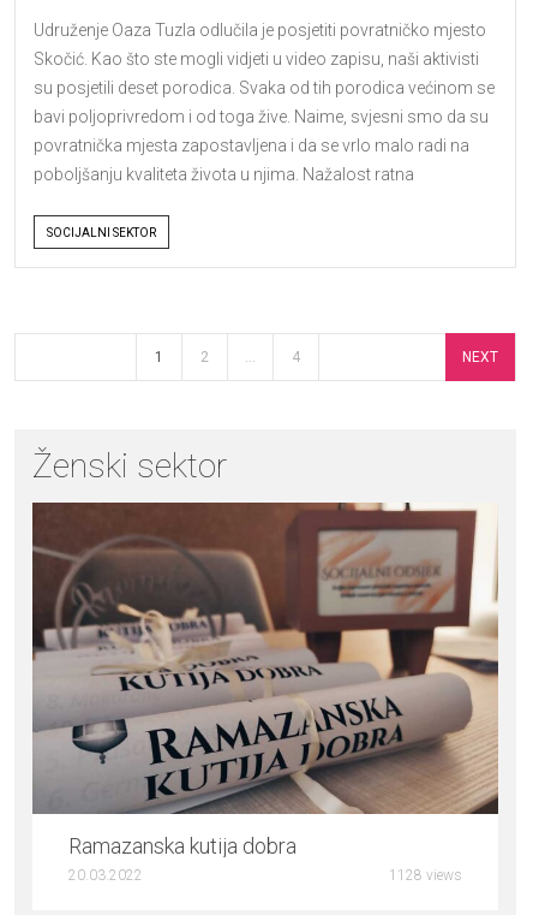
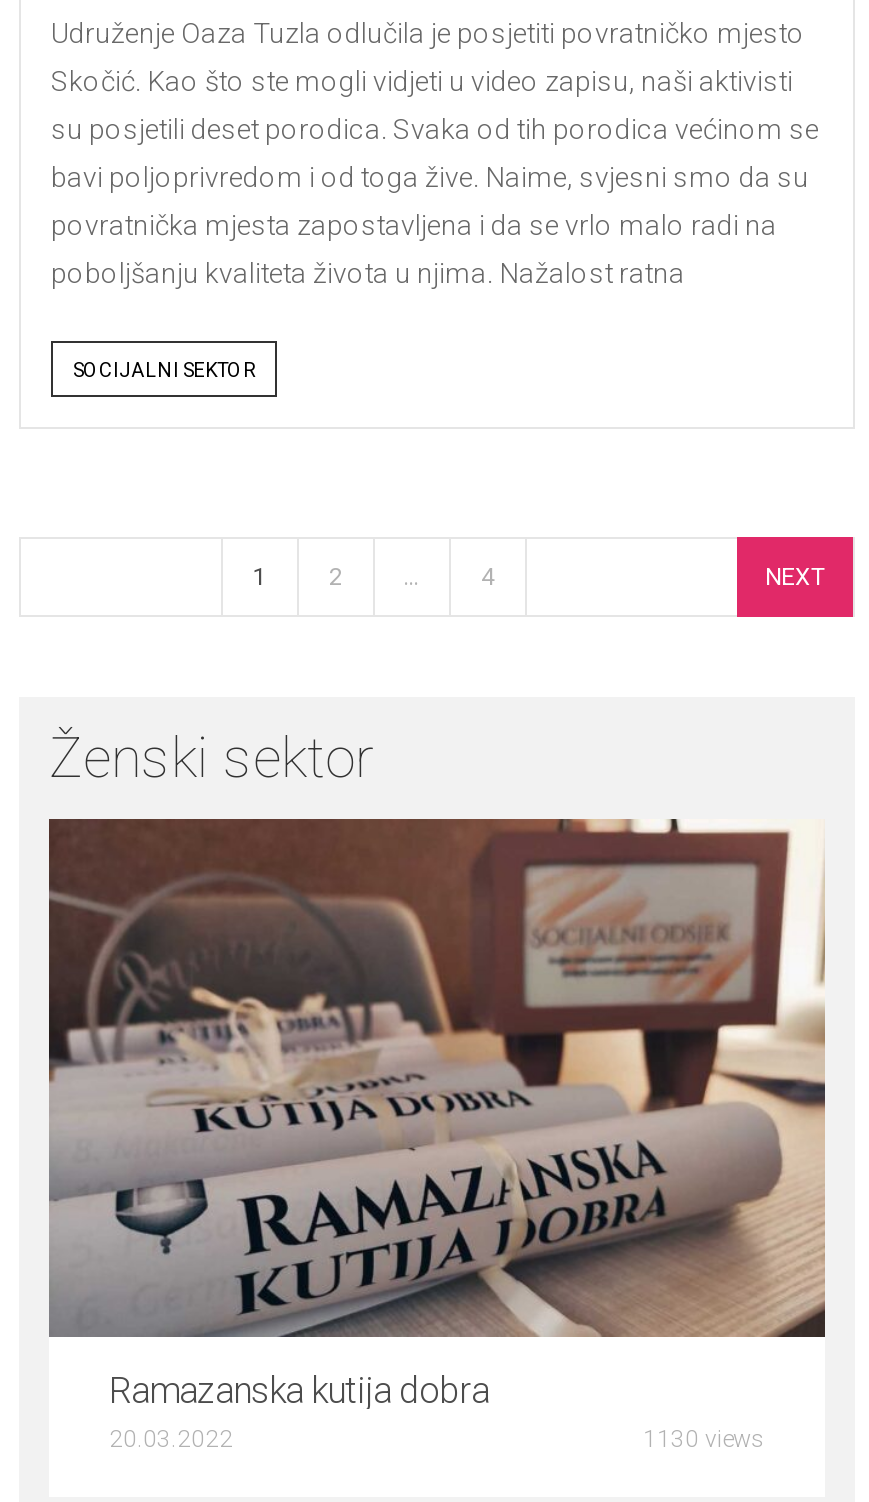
- 1128 views
+ 1130 views
